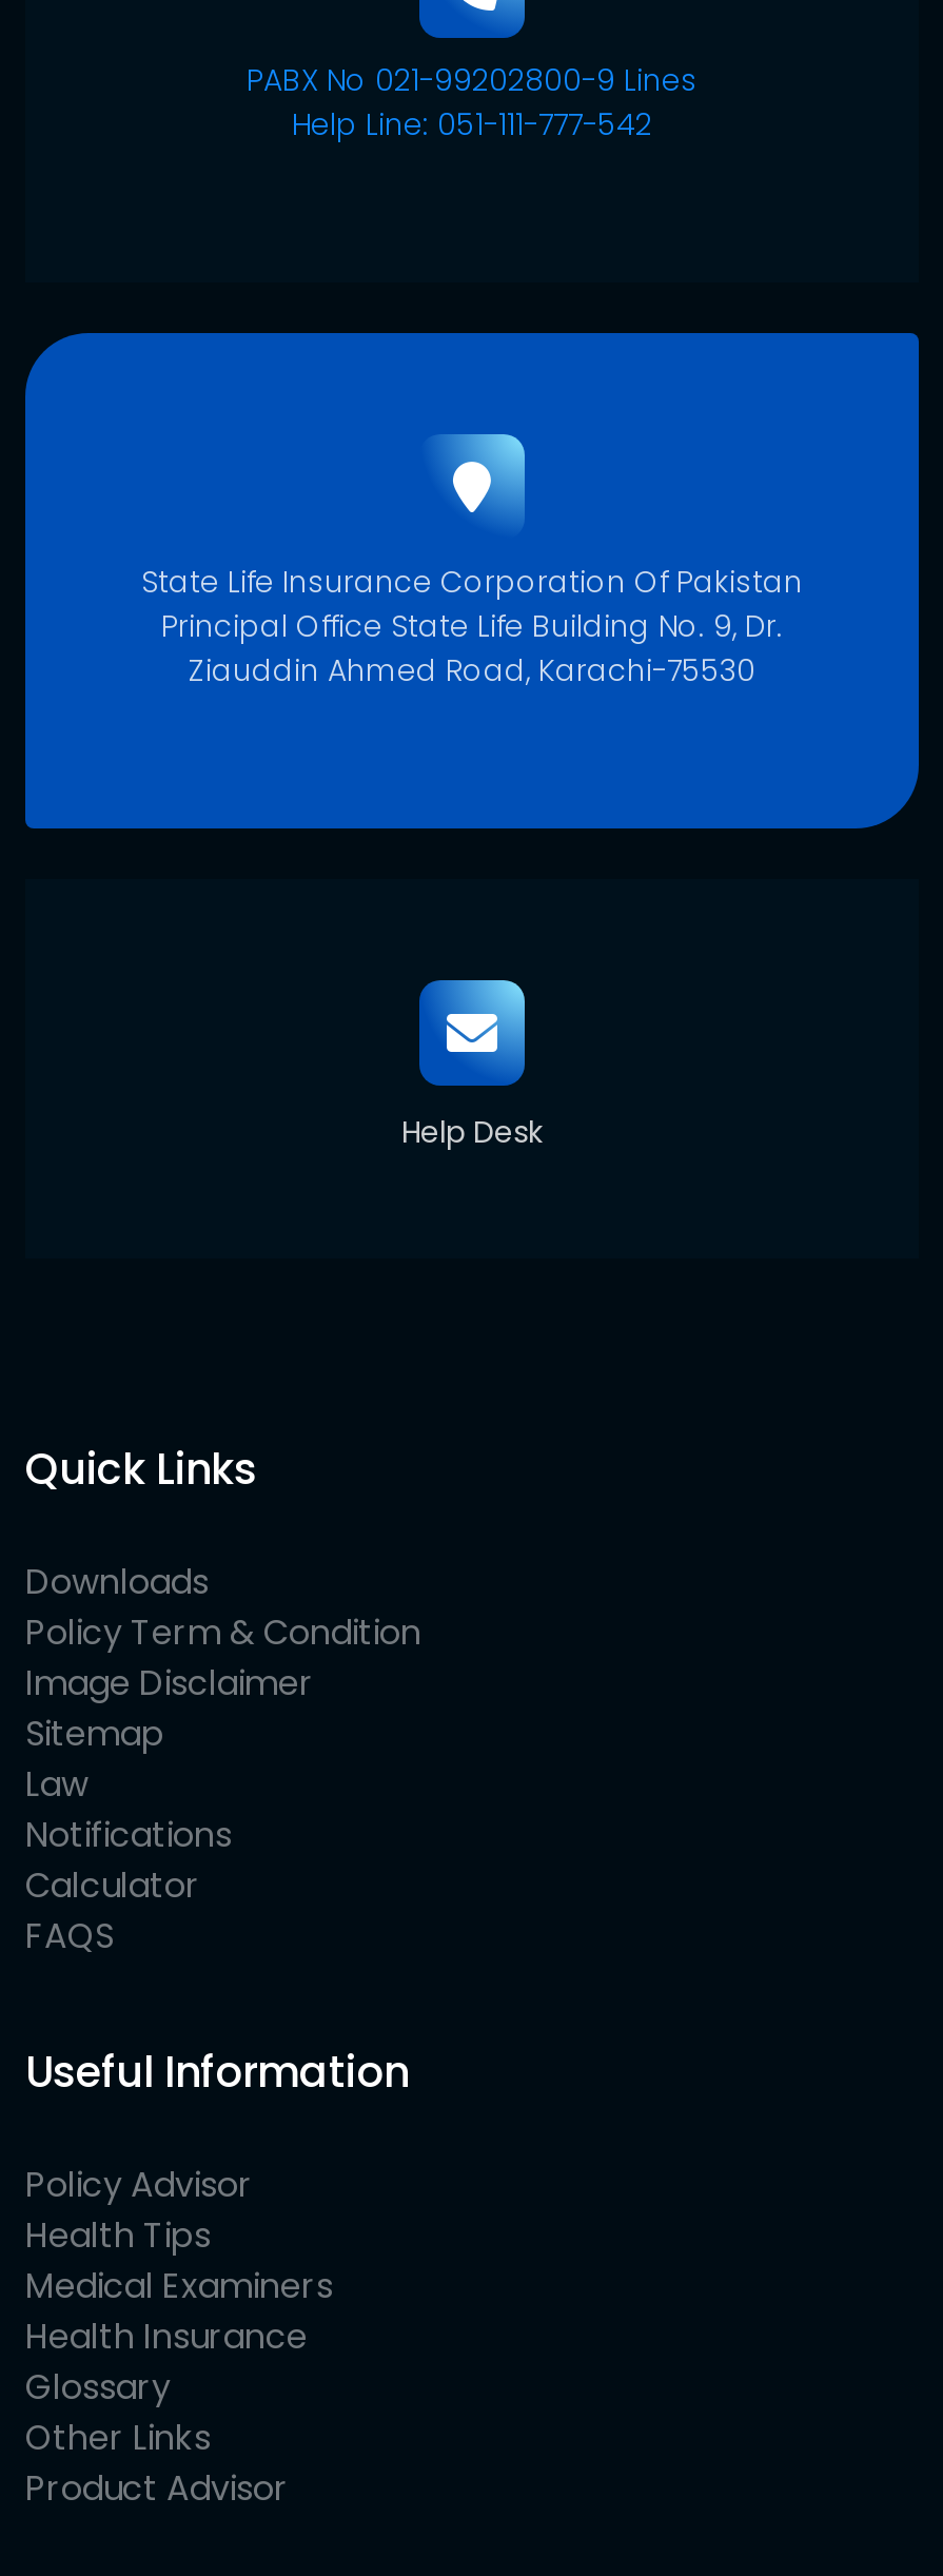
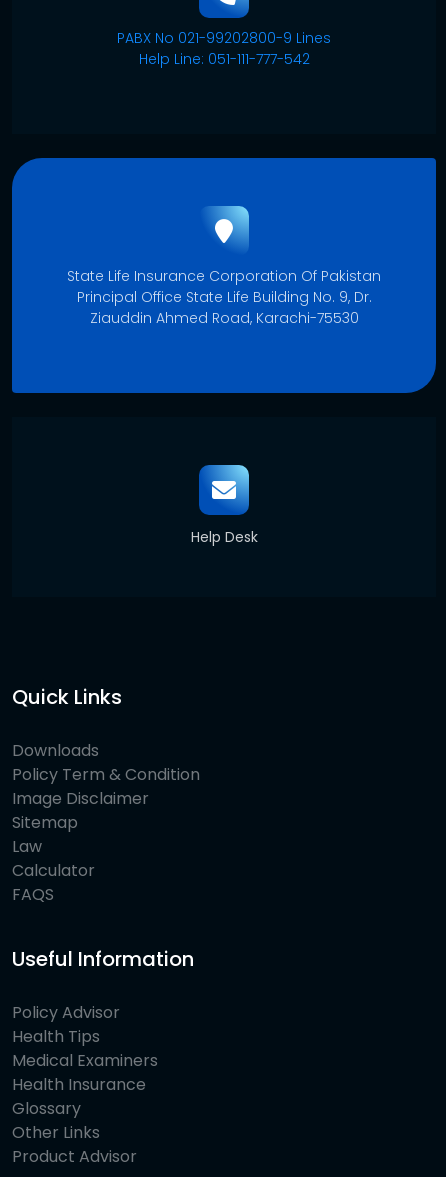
- Notifications
